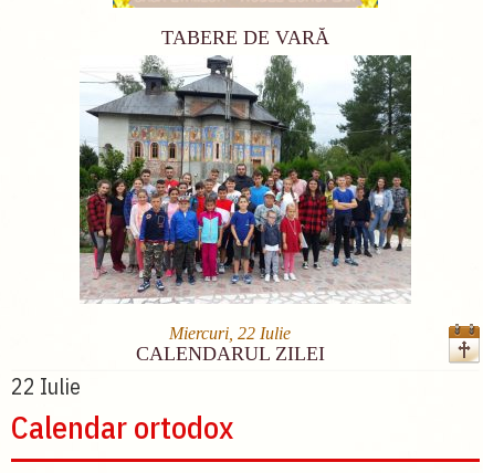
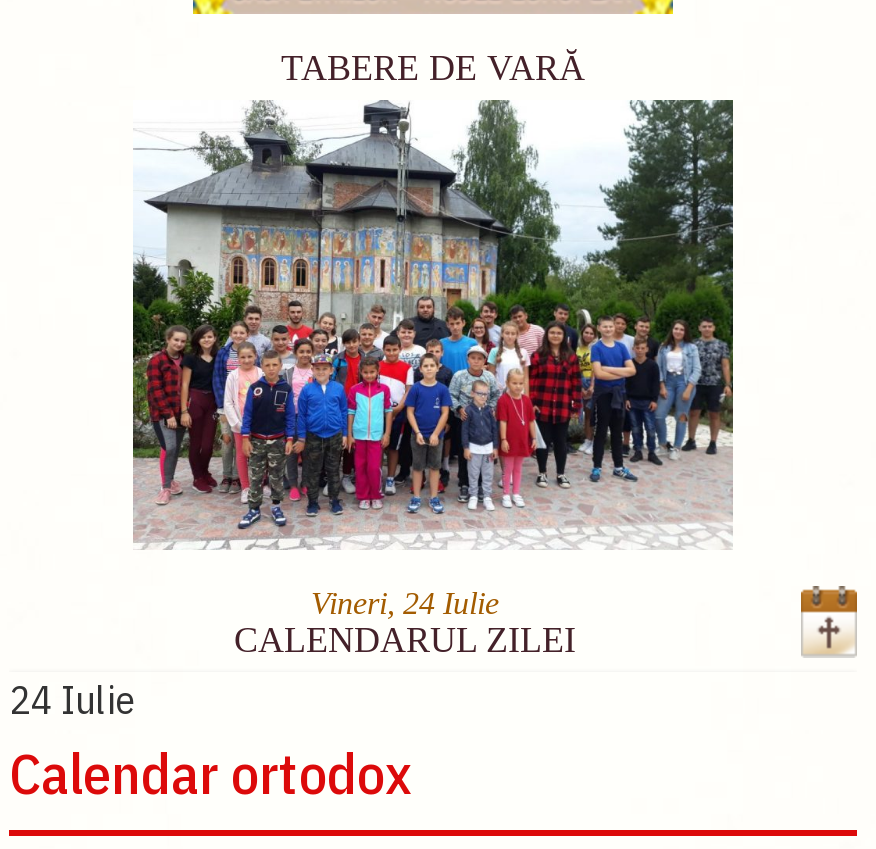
- Miercuri, 22 Iulie
+ Vineri, 24 Iulie

- 22 Iulie
+ 24 Iulie
